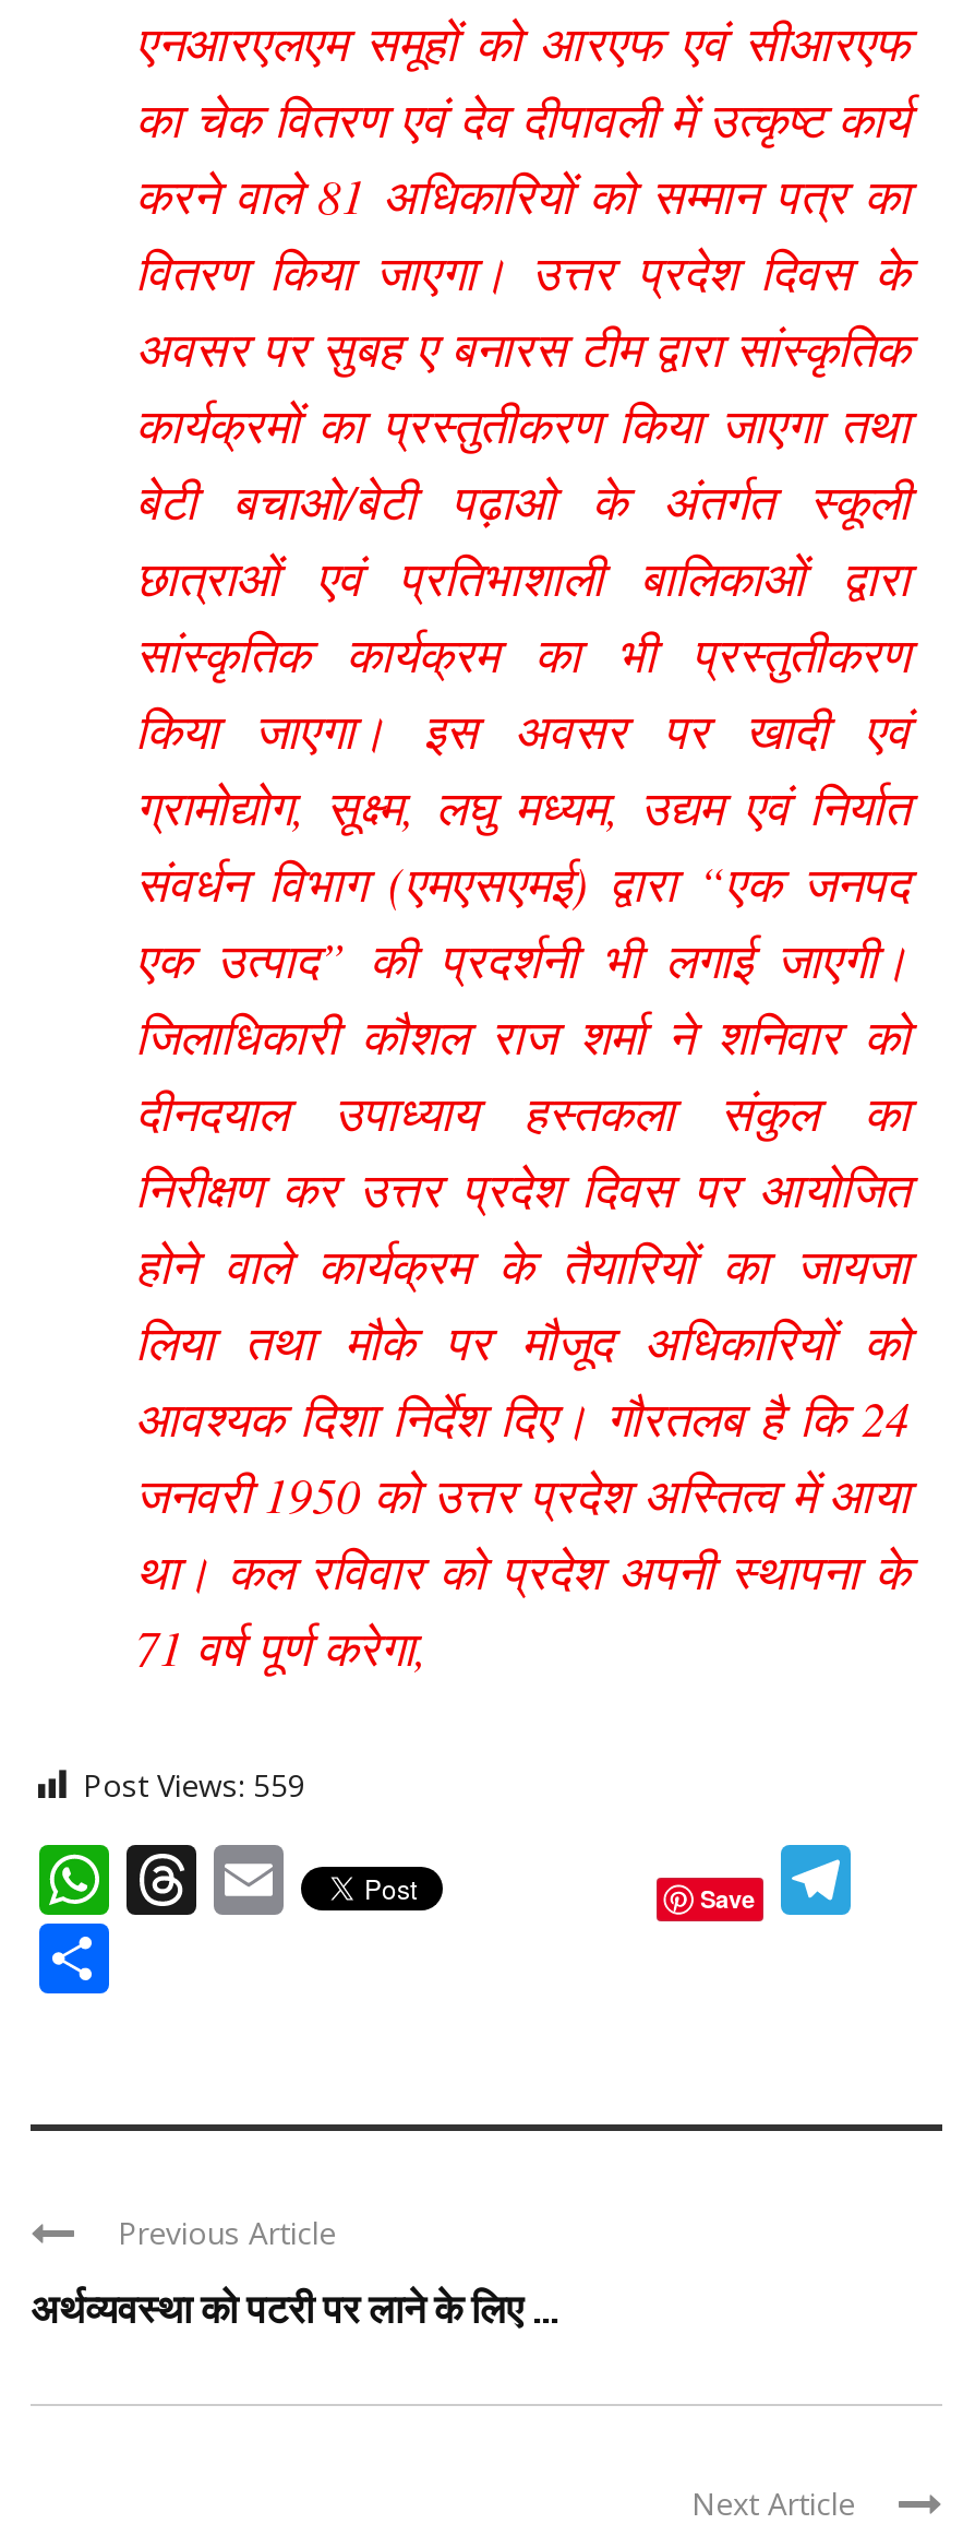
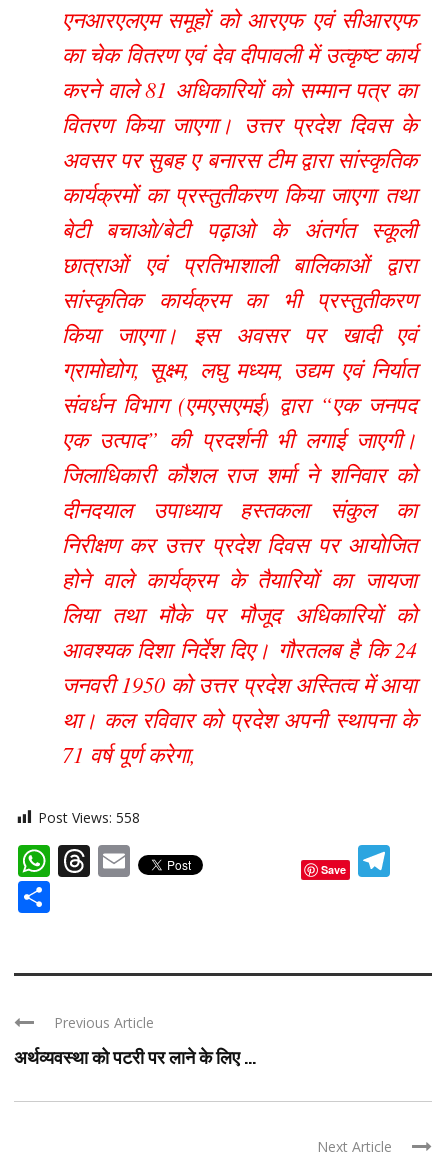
- Post Views: 559
+ Post Views: 558
